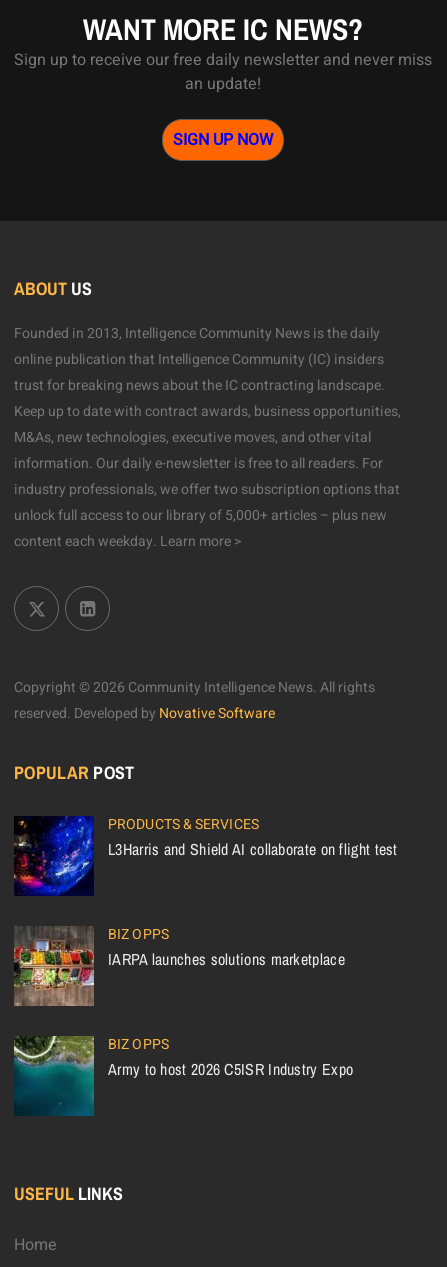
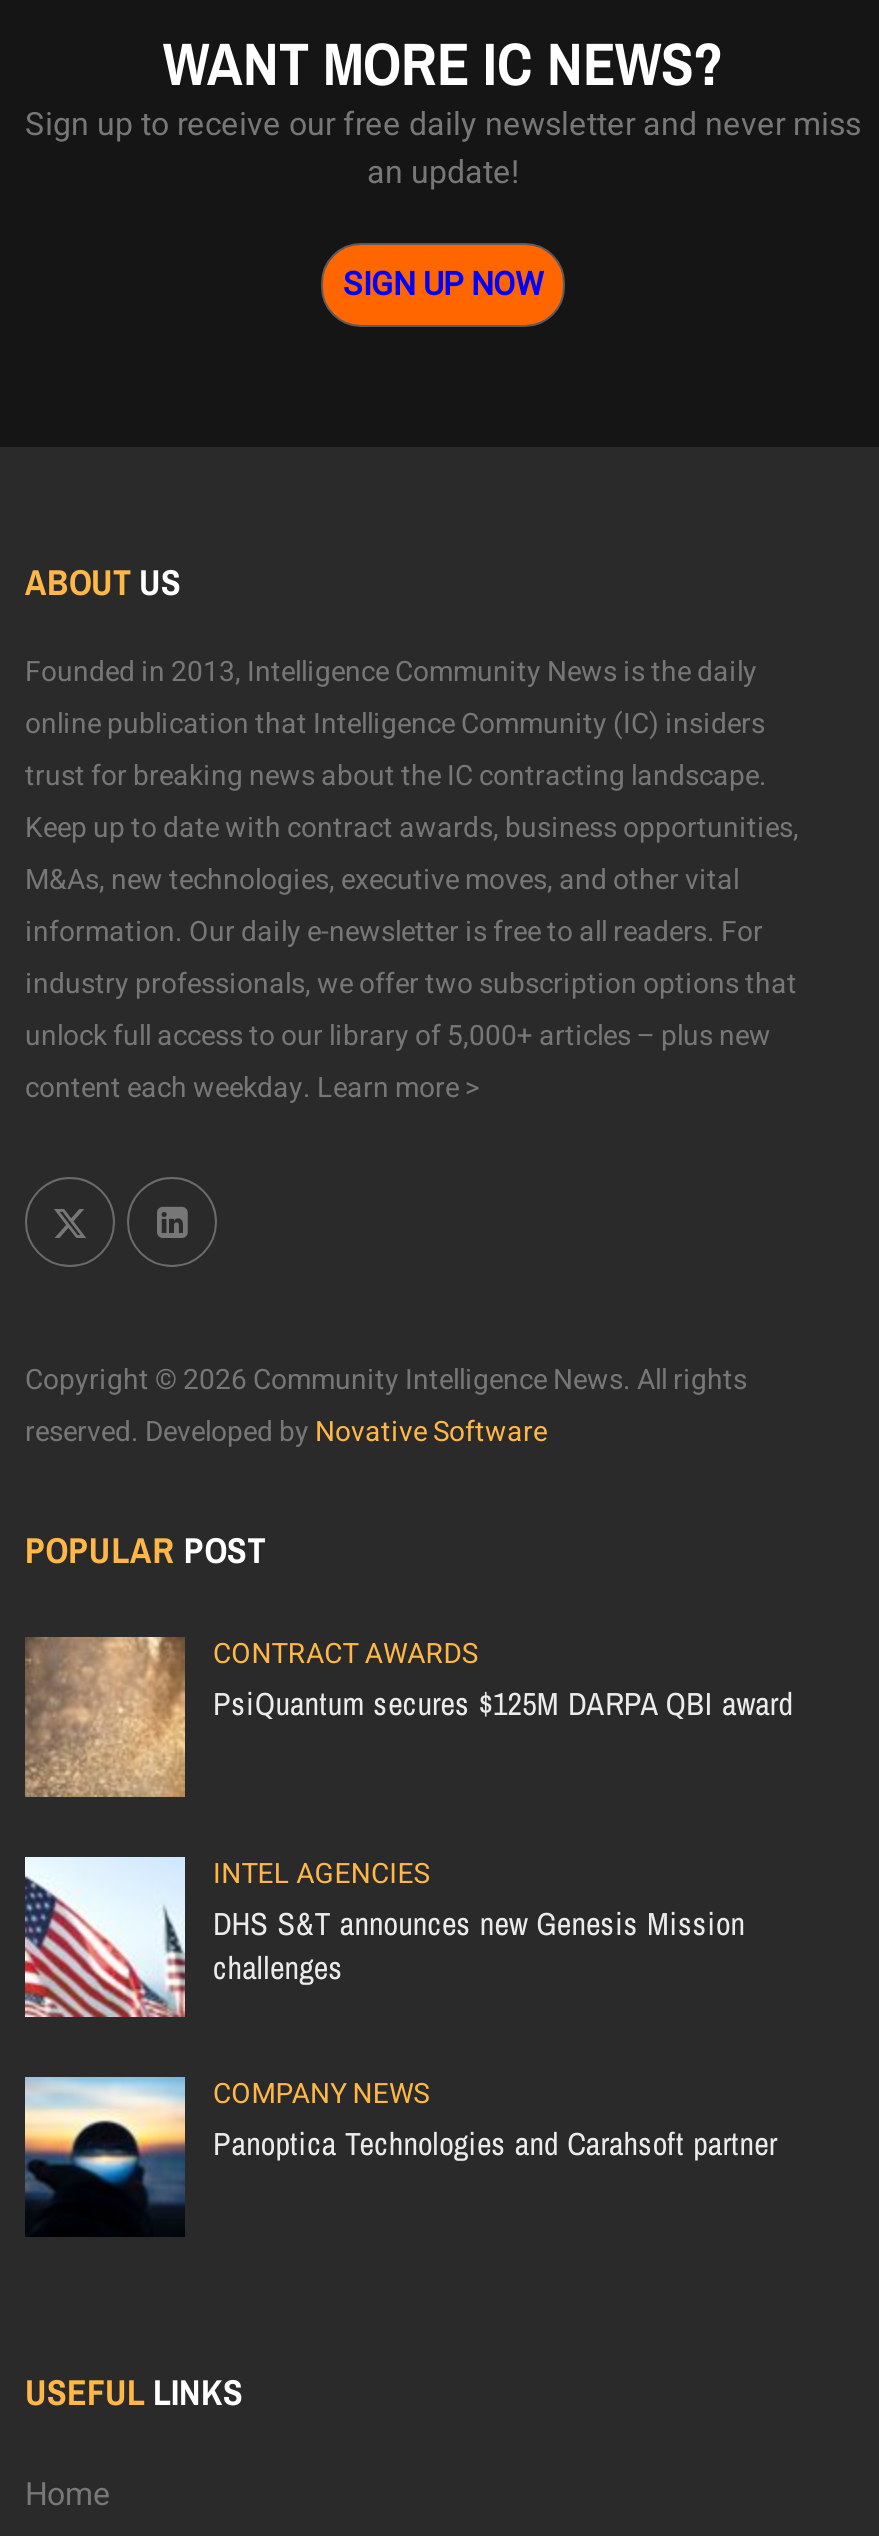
- [image]
- PRODUCTS & SERVICES
- L3Harris and Shield AI collaborate on flight test
+ [image]
+ CONTRACT AWARDS
+ PsiQuantum secures $125M DARPA QBI award

- [image]
- BIZ OPPS
- IARPA launches solutions marketplace
+ [image]
+ INTEL AGENCIES
+ DHS S&T announces new Genesis Mission
+ challenges

- [image]
- BIZ OPPS
- Army to host 2026 C5ISR Industry Expo
+ [image]
+ COMPANY NEWS
+ Panoptica Technologies and Carahsoft partner
